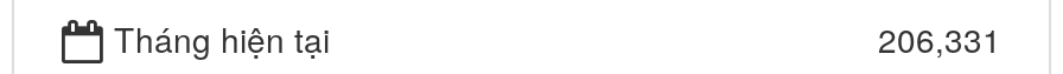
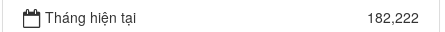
- 206,331
+ 182,222
